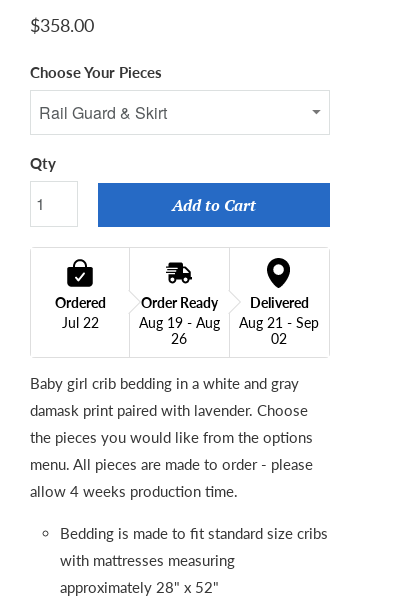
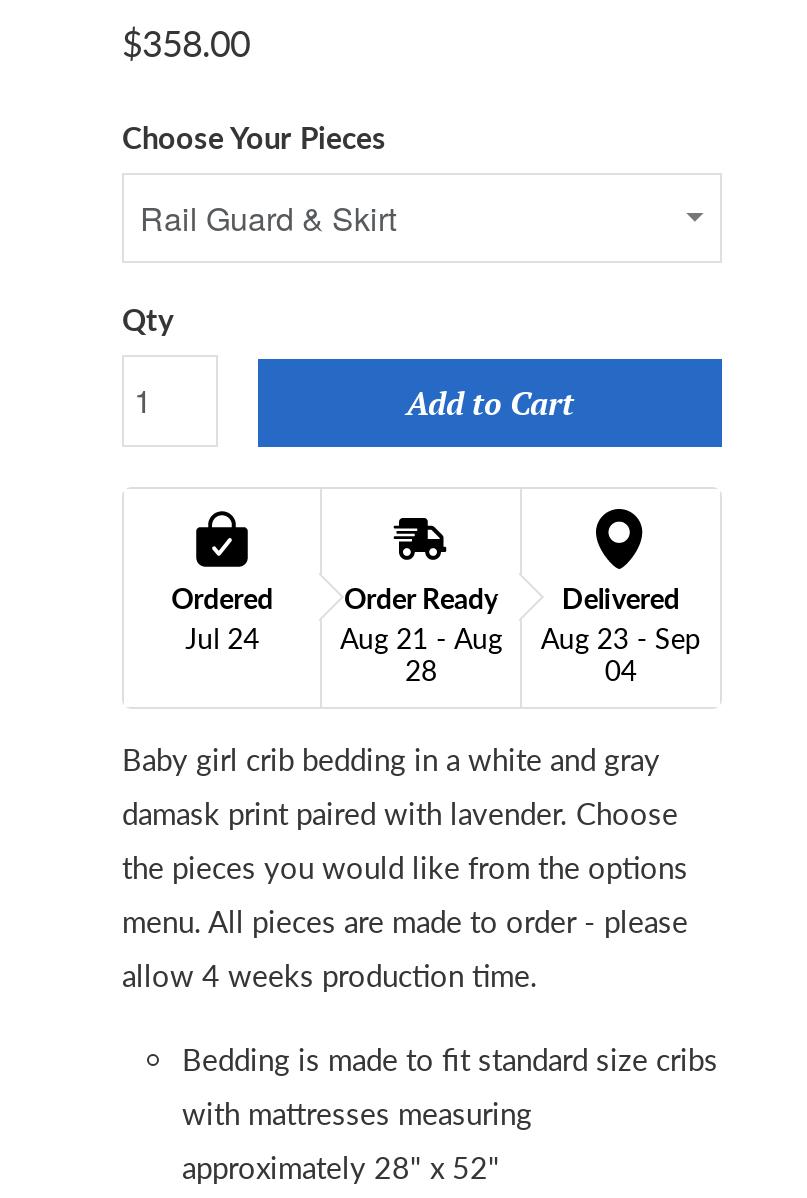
- Jul 22
+ Jul 24

- Aug 19 - Aug
+ Aug 21 - Aug

- Aug 21 - Sep
+ Aug 23 - Sep

- 26
+ 28

- 02
+ 04
